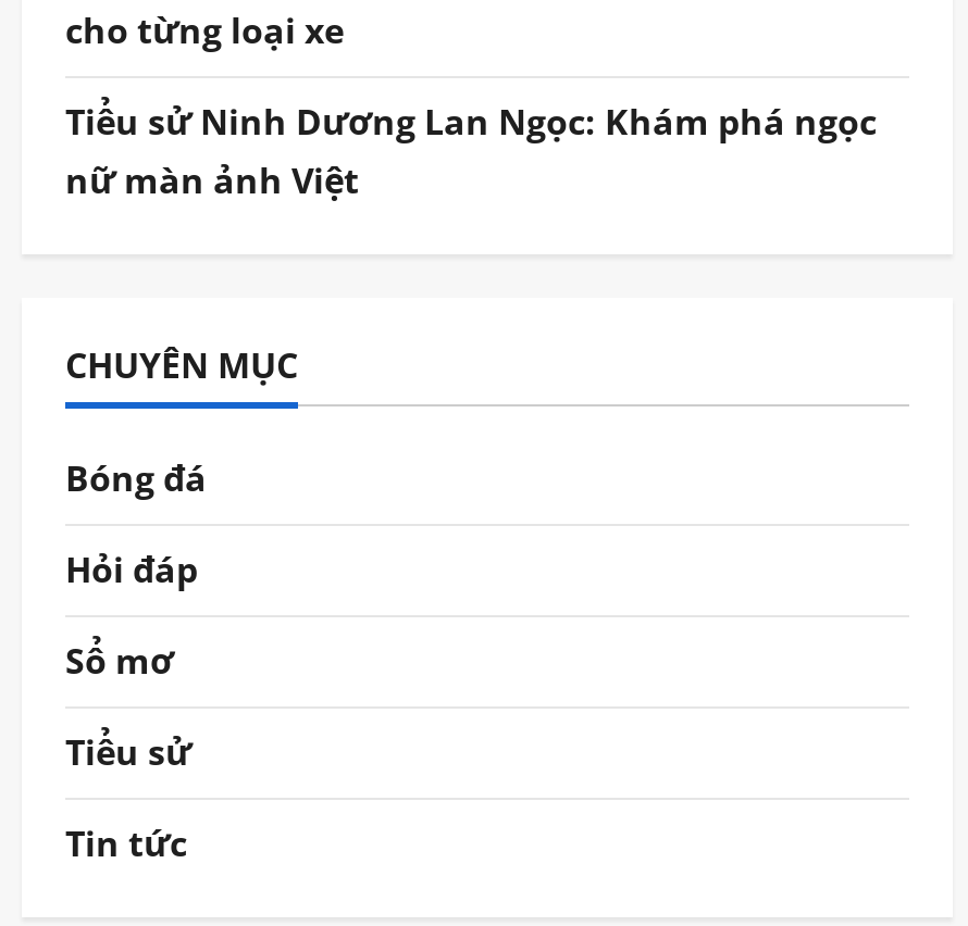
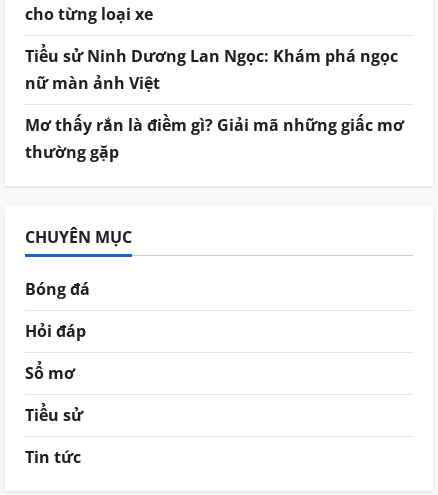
+ Mơ thấy rắn là điềm gì? Giải mã những giấc mơ
+ thường gặp
